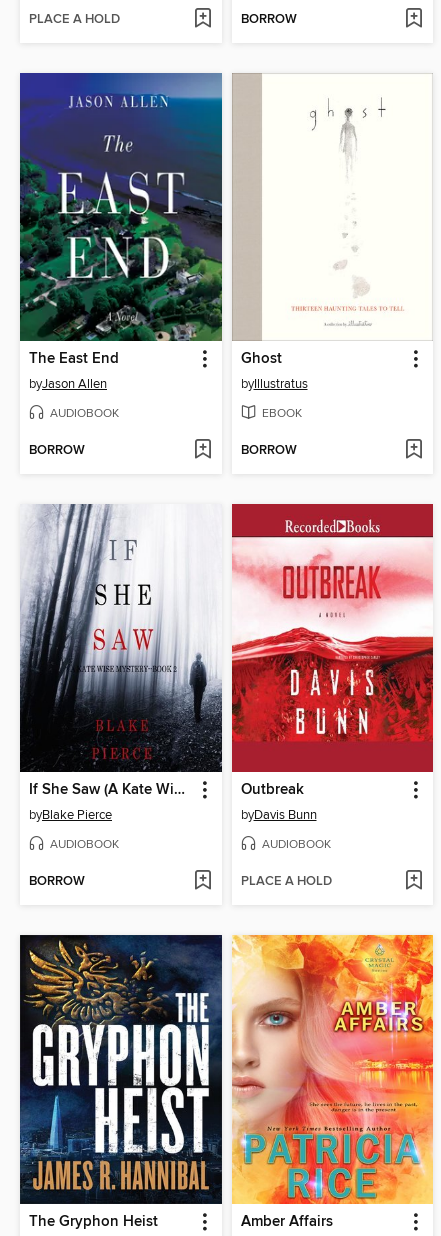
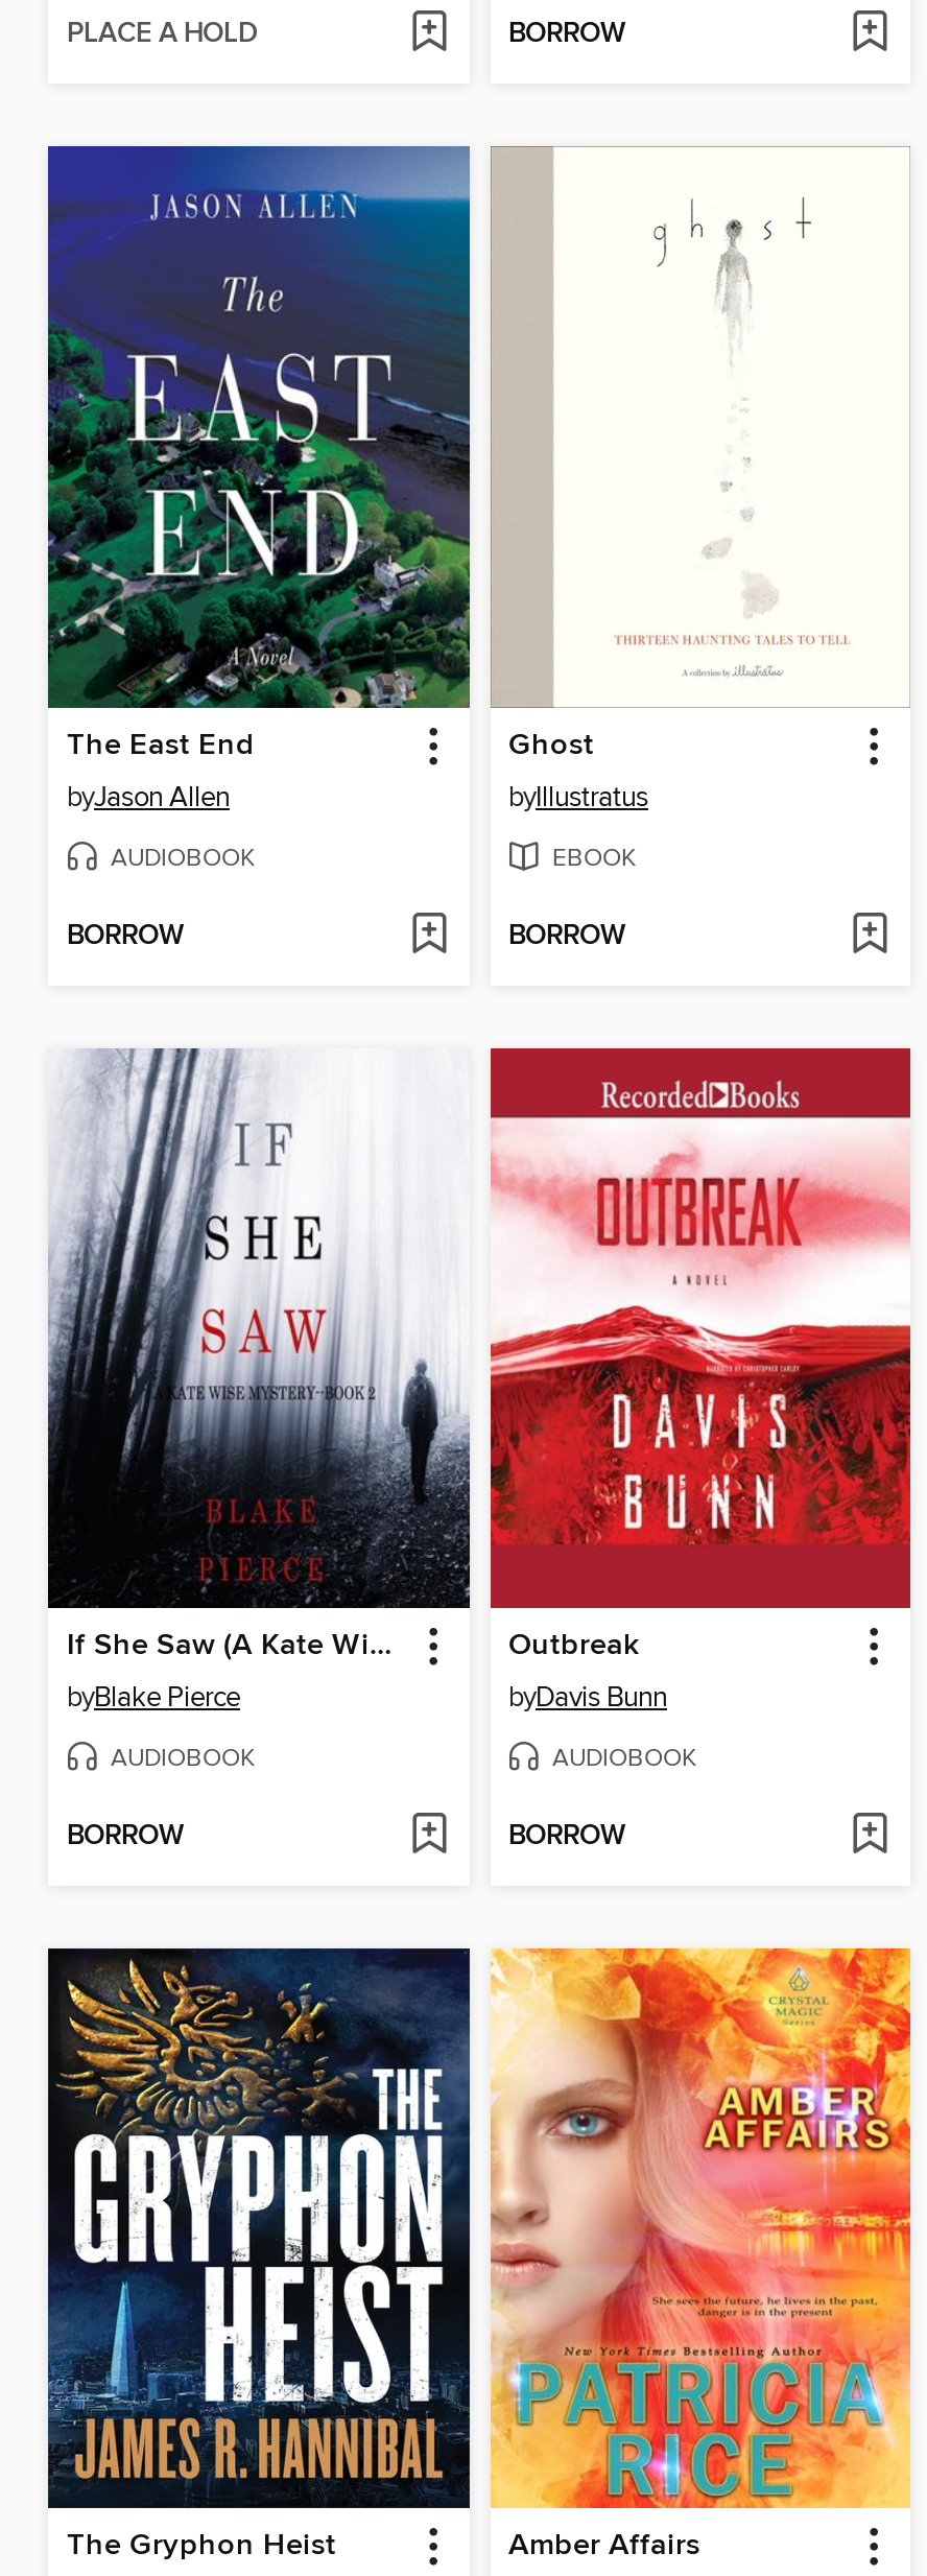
- PLACE A HOLD
+ BORROW
